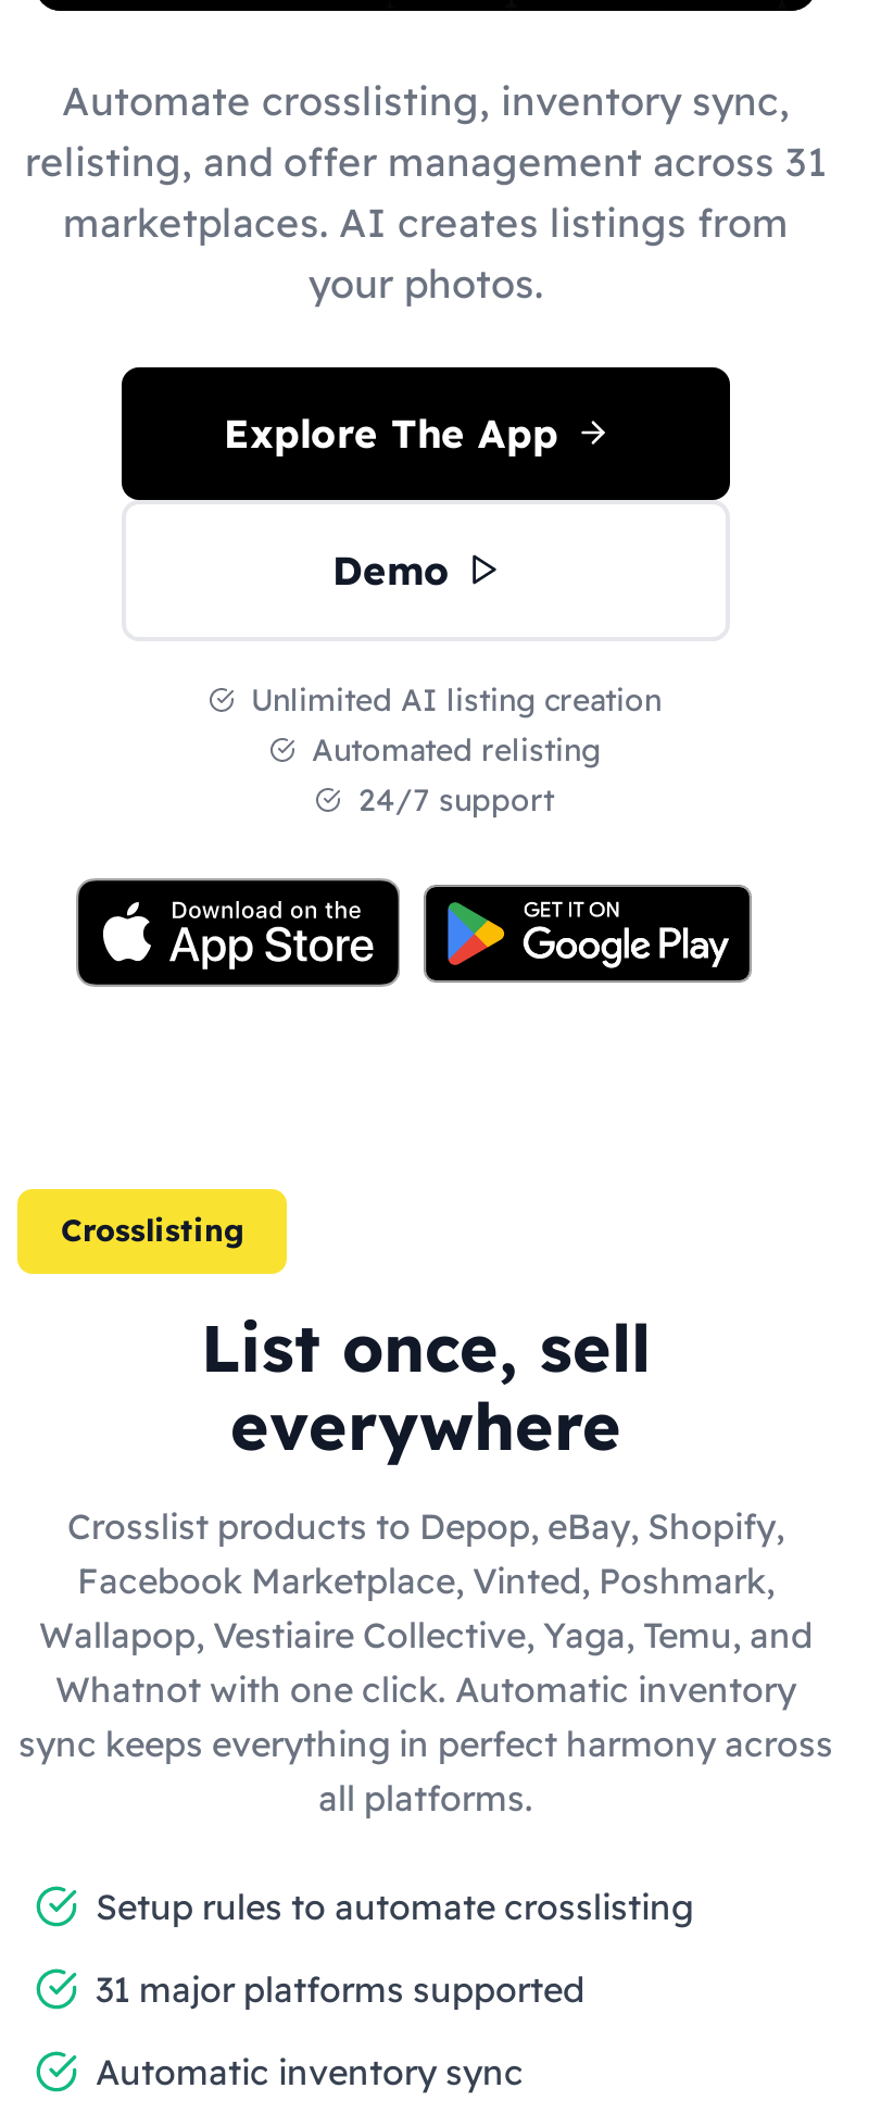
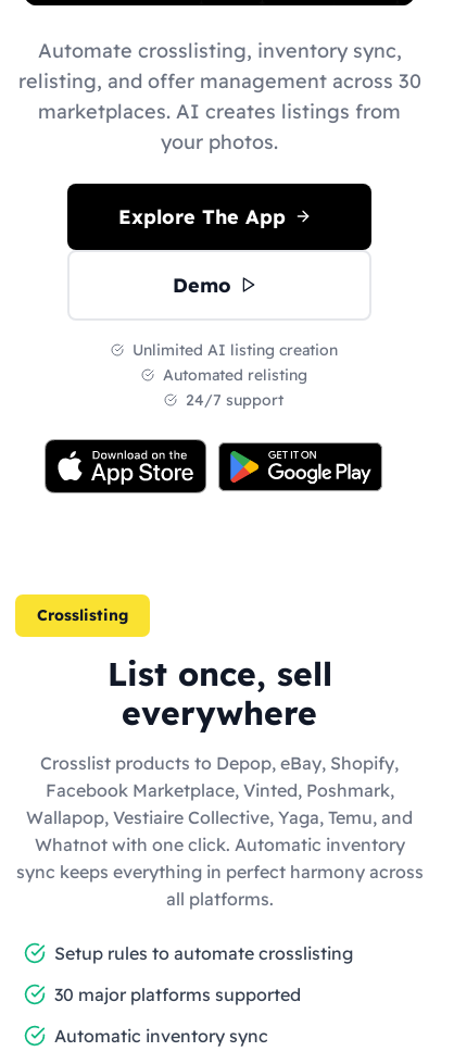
- relisting, and offer management across 31
+ relisting, and offer management across 30

- 31 major platforms supported
+ 30 major platforms supported
